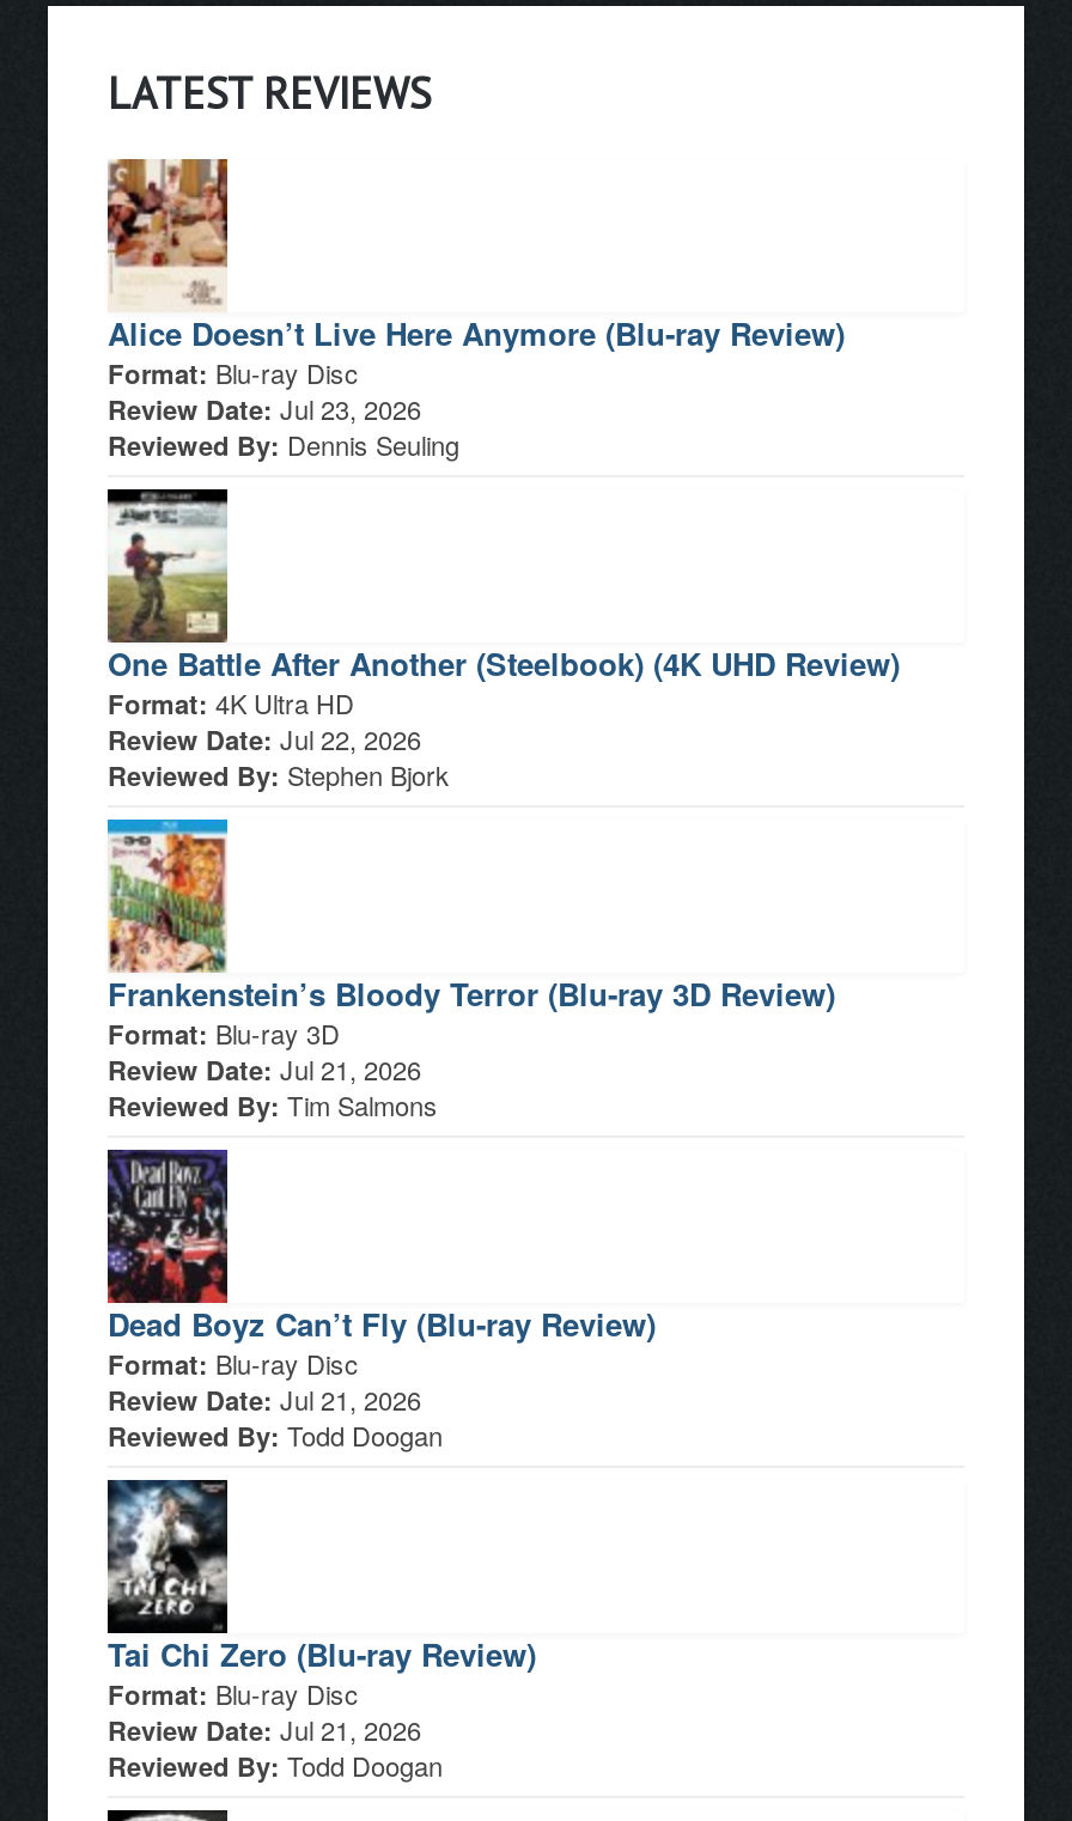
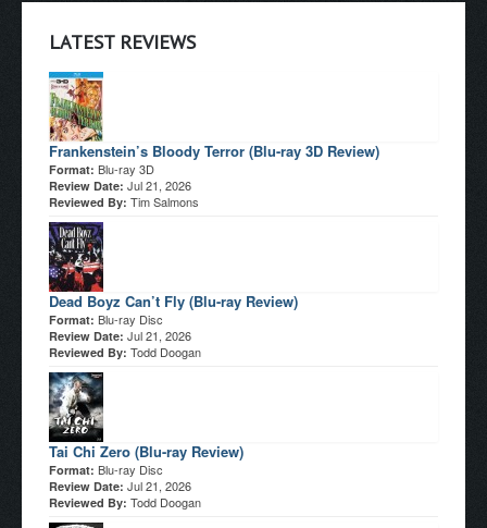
- [image]
- Alice Doesn’t Live Here Anymore (Blu-ray Review)
- Format: Blu-ray Disc
- Review Date: Jul 23, 2026
- Reviewed By: Dennis Seuling

- [image]
- One Battle After Another (Steelbook) (4K UHD Review)
- Format: 4K Ultra HD
- Review Date: Jul 22, 2026
- Reviewed By: Stephen Bjork
